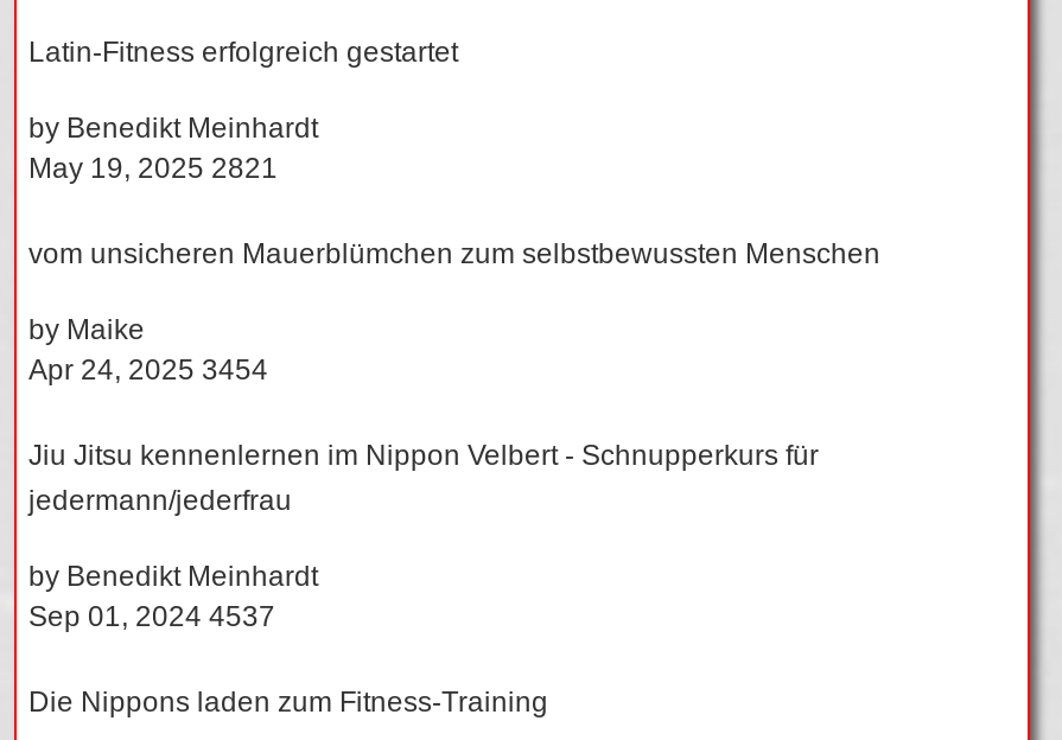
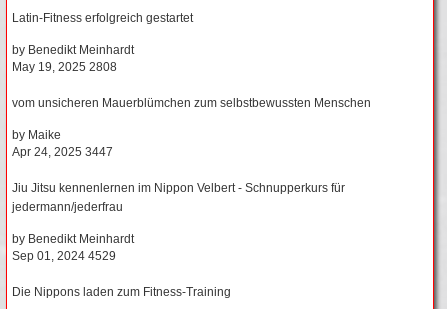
- May 19, 2025 2821
+ May 19, 2025 2808

- Apr 24, 2025 3454
+ Apr 24, 2025 3447

- Sep 01, 2024 4537
+ Sep 01, 2024 4529
